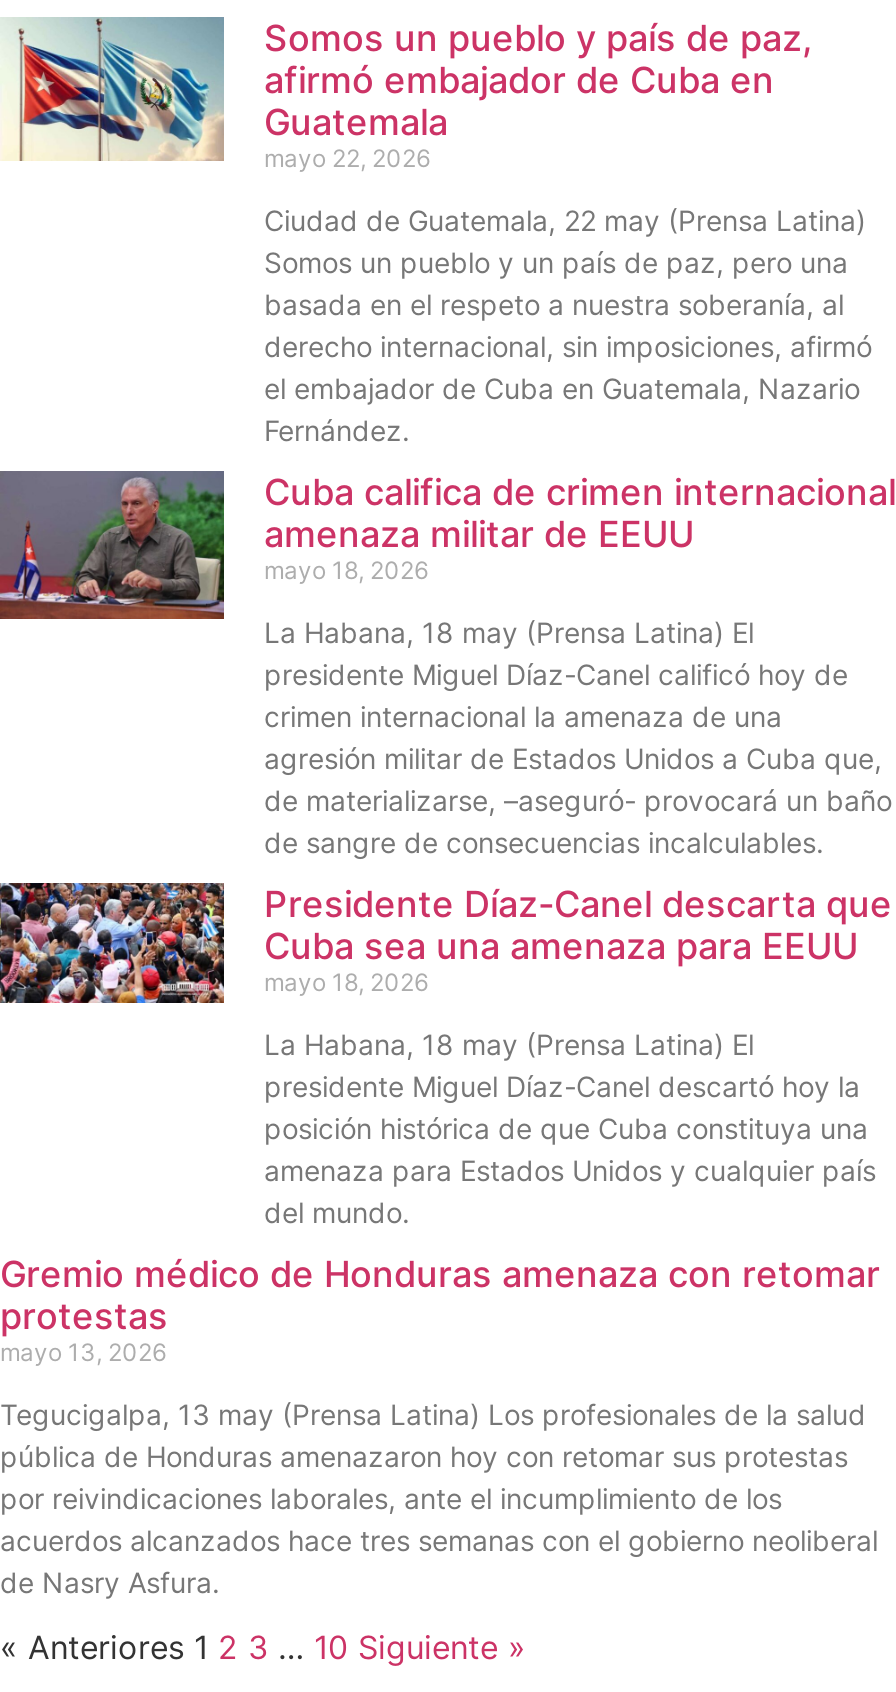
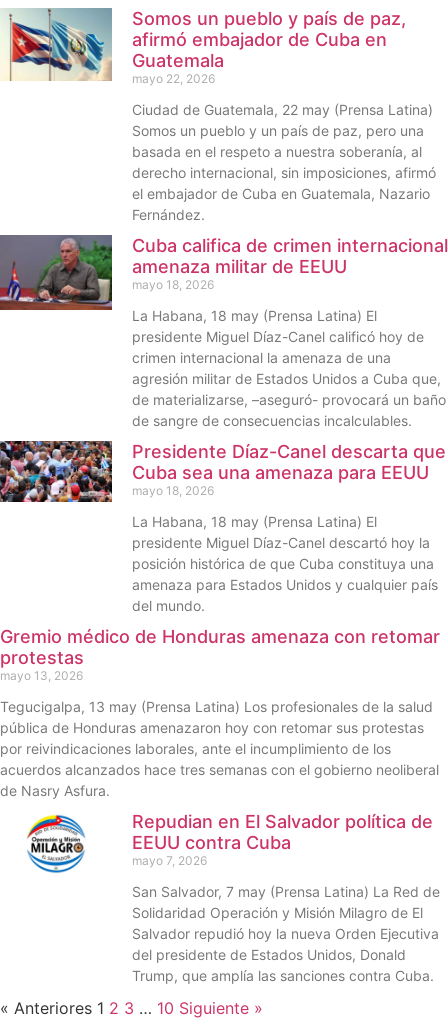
+ [image]

+ Repudian en El Salvador política de
+ EEUU contra Cuba
+ mayo 7, 2026
+ San Salvador, 7 may (Prensa Latina) La Red de
+ Solidaridad Operación y Misión Milagro de El
+ Salvador repudió hoy la nueva Orden Ejecutiva
+ del presidente de Estados Unidos, Donald
+ Trump, que amplía las sanciones contra Cuba.
